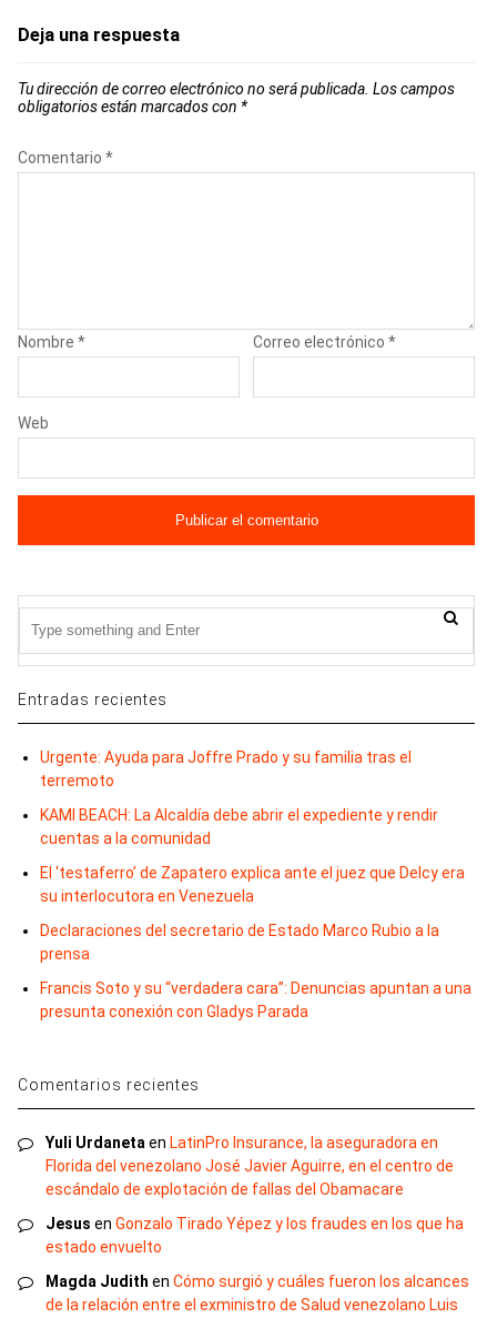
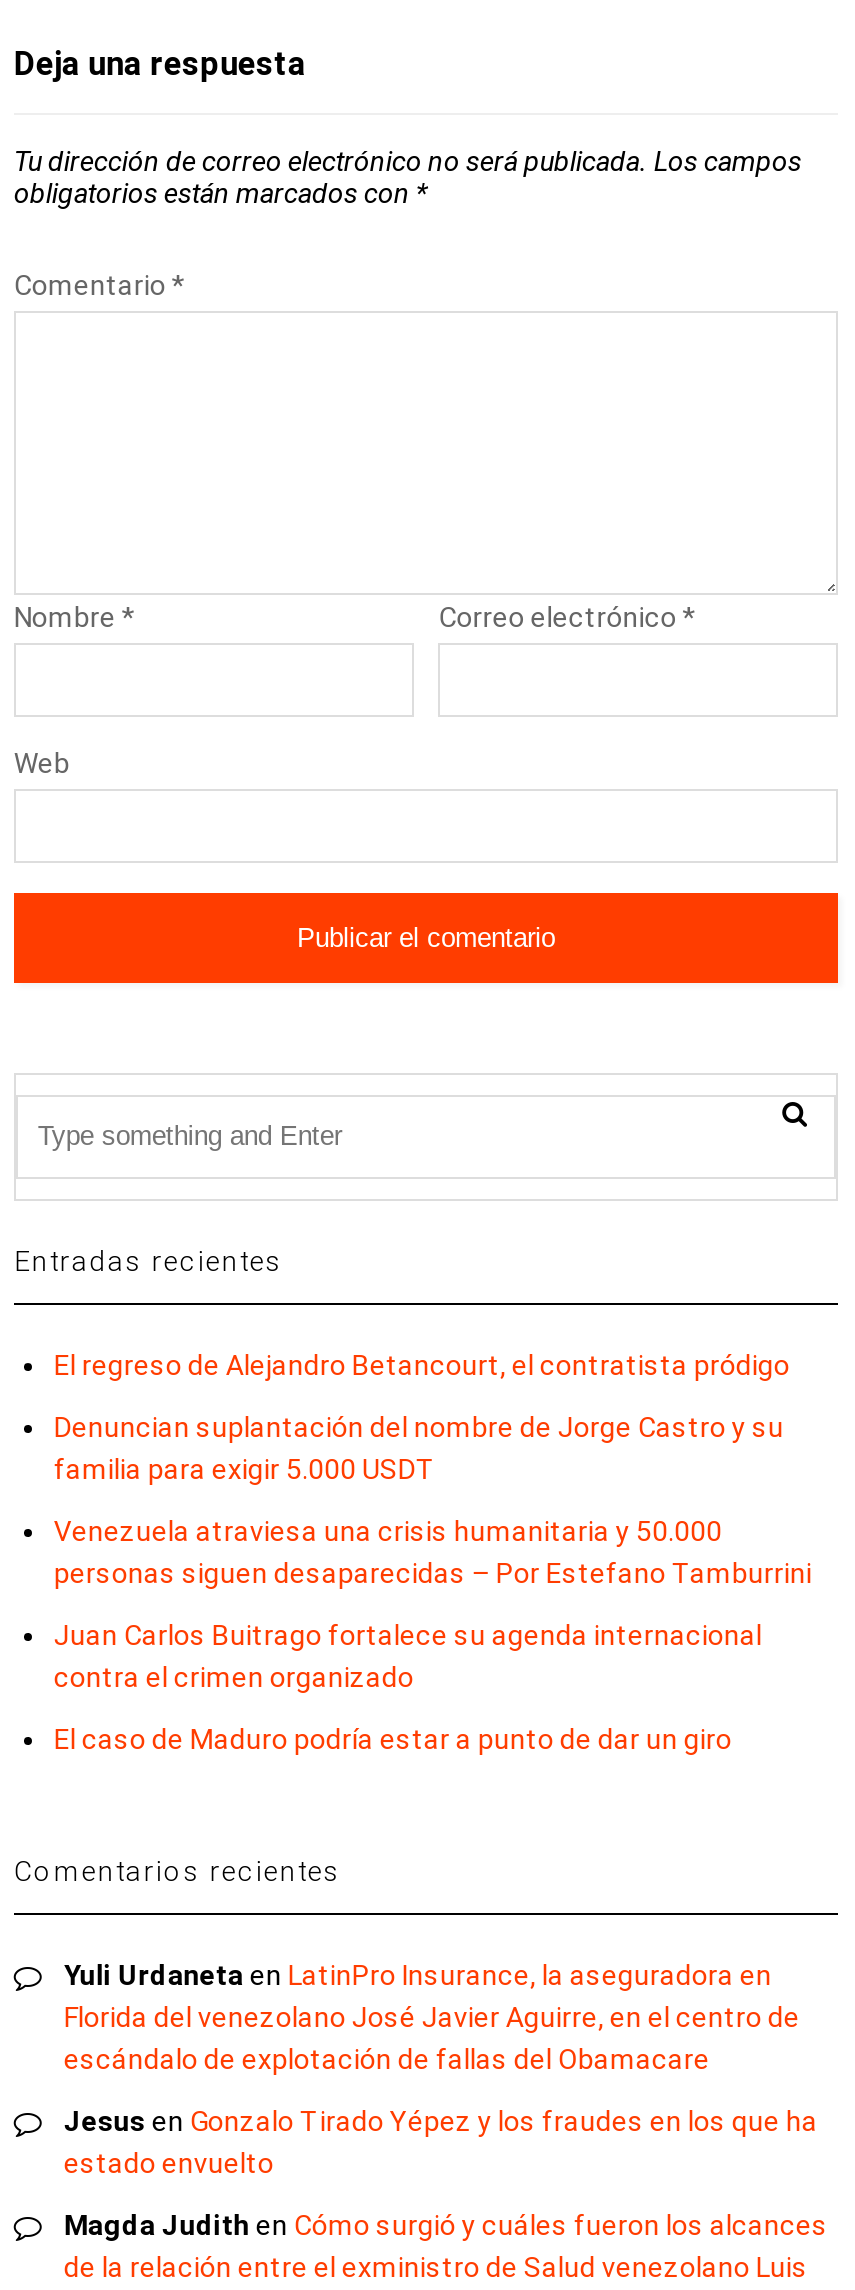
- Urgente: Ayuda para Joffre Prado y su familia tras el
- terremoto
+ El regreso de Alejandro Betancourt, el contratista pródigo

- KAMI BEACH: La Alcaldía debe abrir el expediente y rendir
- cuentas a la comunidad
+ Denuncian suplantación del nombre de Jorge Castro y su
+ familia para exigir 5.000 USDT

- El ‘testaferro’ de Zapatero explica ante el juez que Delcy era
- su interlocutora en Venezuela
+ Venezuela atraviesa una crisis humanitaria y 50.000
+ personas siguen desaparecidas – Por Estefano Tamburrini

- Declaraciones del secretario de Estado Marco Rubio a la
- prensa
+ Juan Carlos Buitrago fortalece su agenda internacional
+ contra el crimen organizado

- Francis Soto y su “verdadera cara”: Denuncias apuntan a una
- presunta conexión con Gladys Parada
+ El caso de Maduro podría estar a punto de dar un giro
